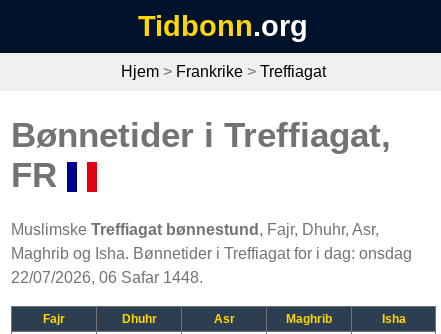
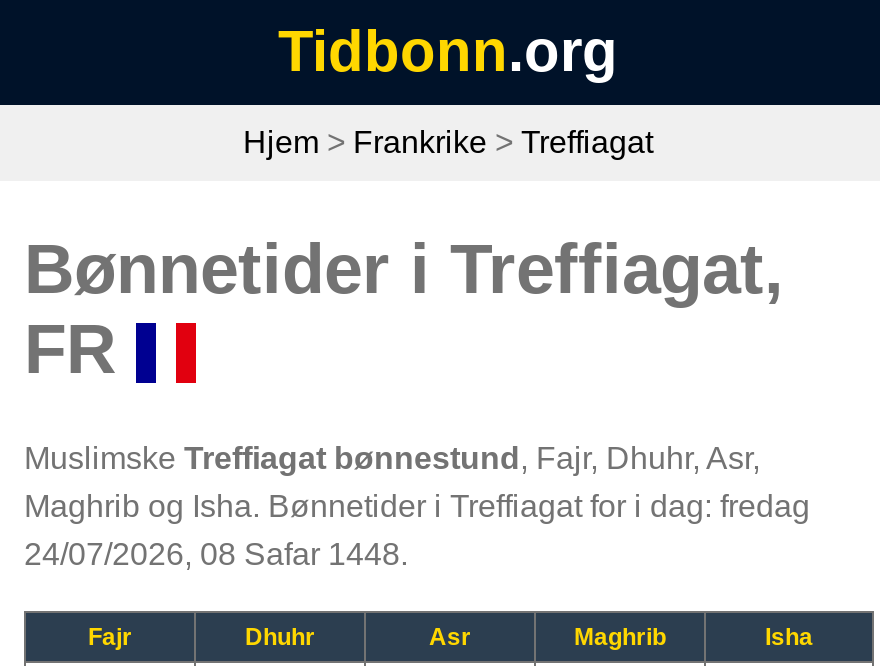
- Maghrib og Isha. Bønnetider i Treffiagat for i dag: onsdag
+ Maghrib og Isha. Bønnetider i Treffiagat for i dag: fredag

- 22/07/2026, 06 Safar 1448.
+ 24/07/2026, 08 Safar 1448.
